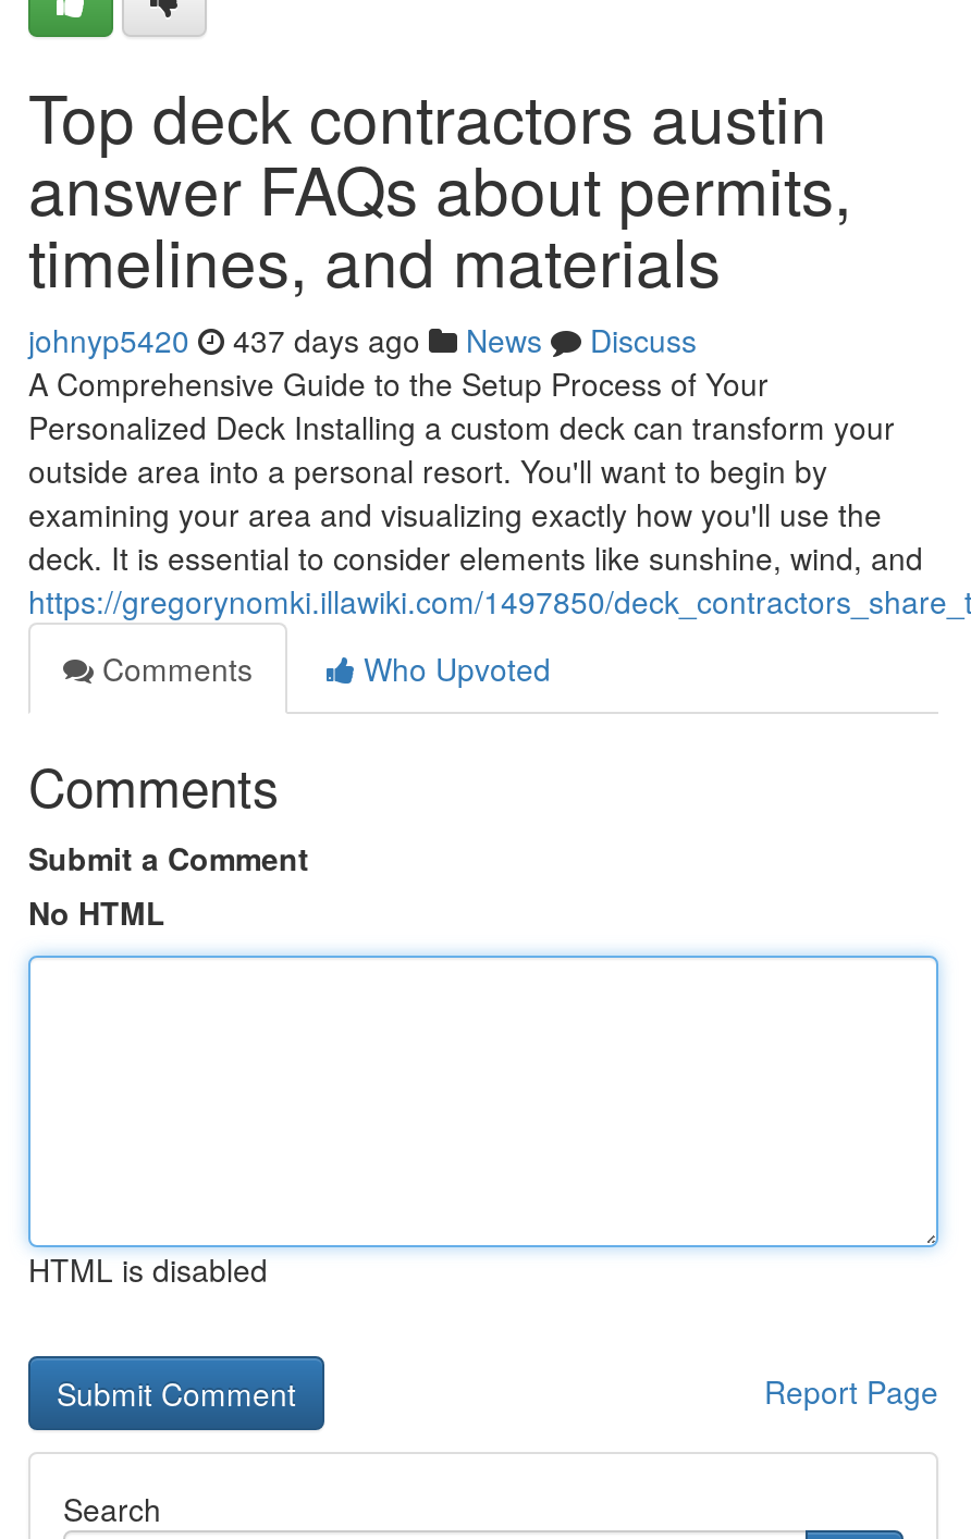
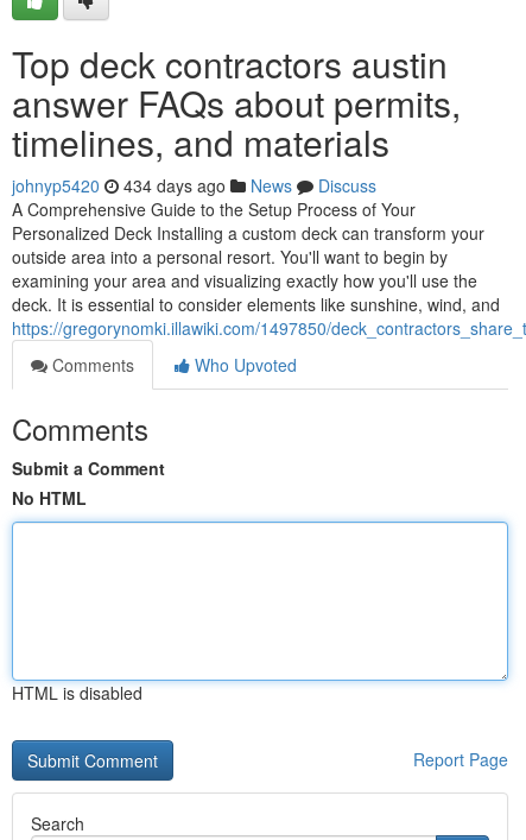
- johnyp5420 437 days ago News Discuss
+ johnyp5420 434 days ago News Discuss
